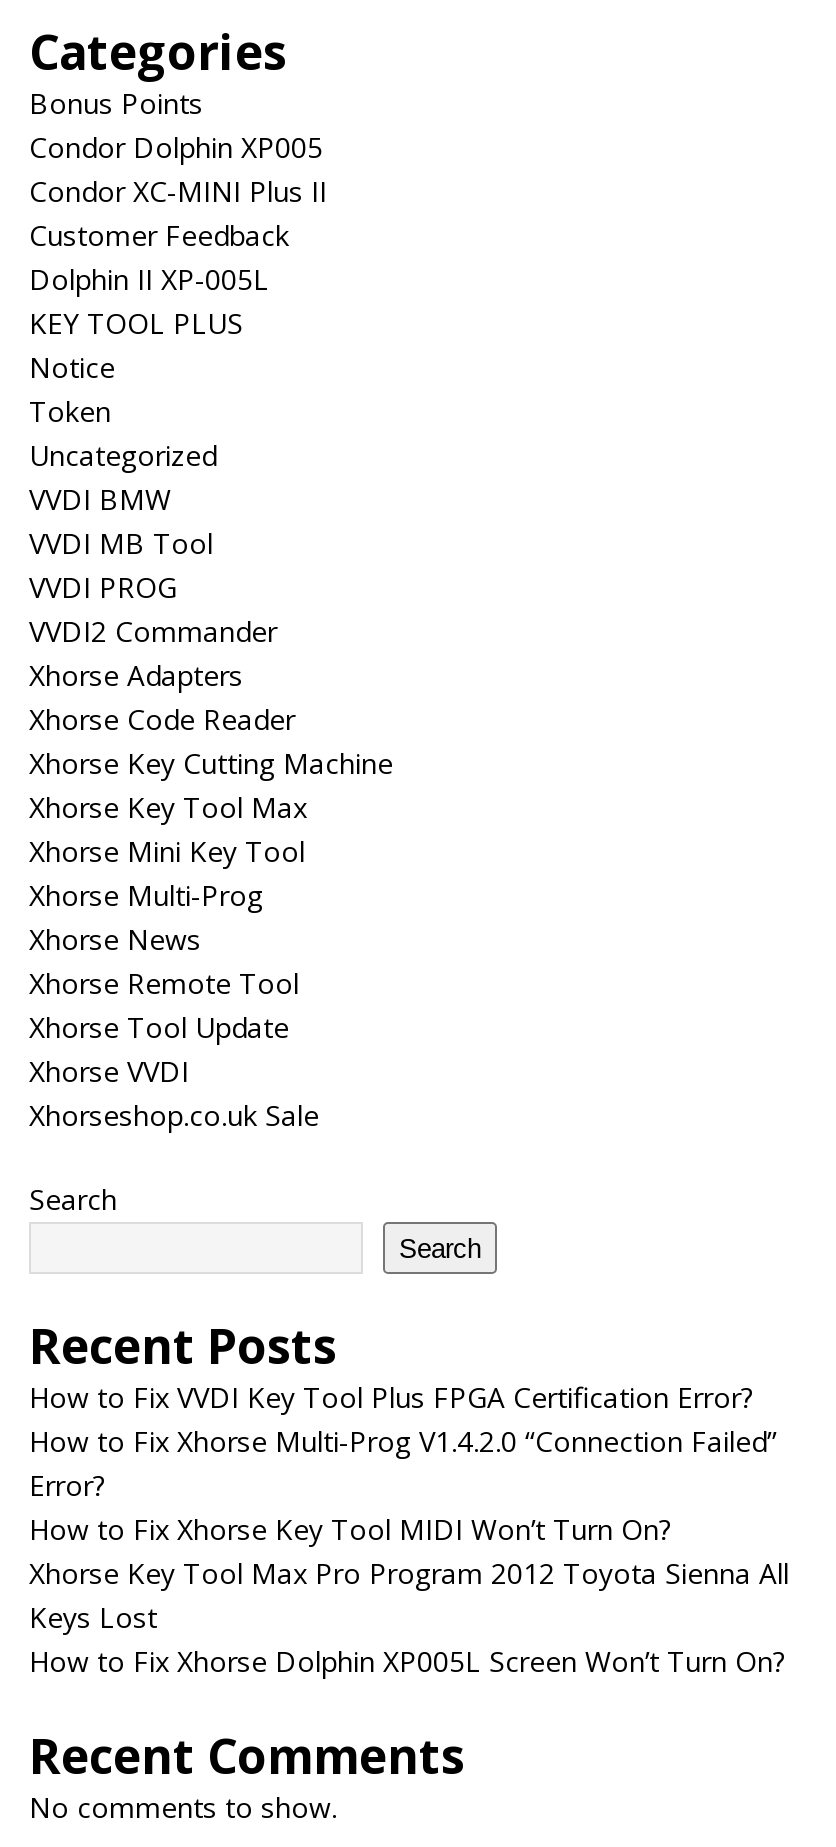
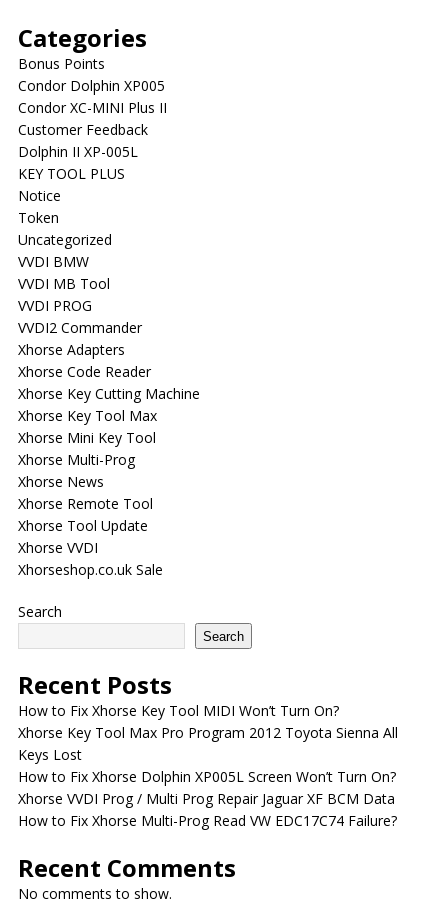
- How to Fix VVDI Key Tool Plus FPGA Certification Error?
- How to Fix Xhorse Multi-Prog V1.4.2.0 “Connection Failed”
- Error?

moved up: How to Fix Xhorse Key Tool MIDI Won’t Turn On? | Xhorse Key Tool Max Pro Program 2012 Toyota Sienna All | Keys Lost | How to Fix Xhorse Dolphin XP005L Screen Won’t Turn On?

+ Xhorse VVDI Prog / Multi Prog Repair Jaguar XF BCM Data
+ How to Fix Xhorse Multi-Prog Read VW EDC17C74 Failure?
